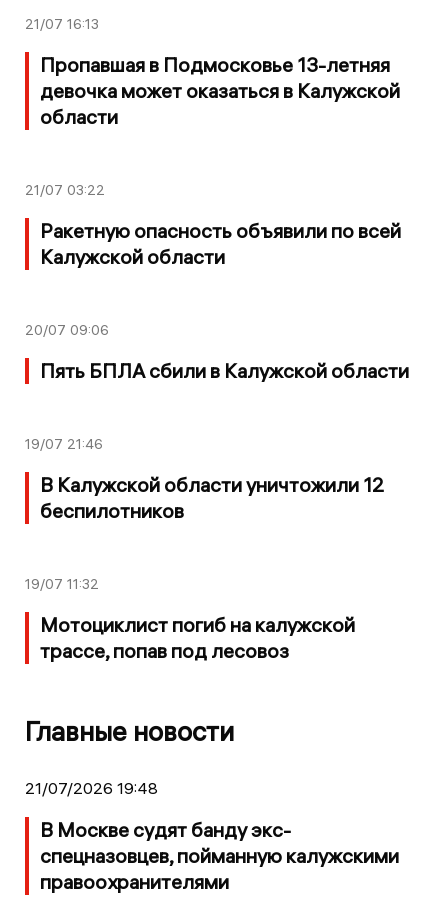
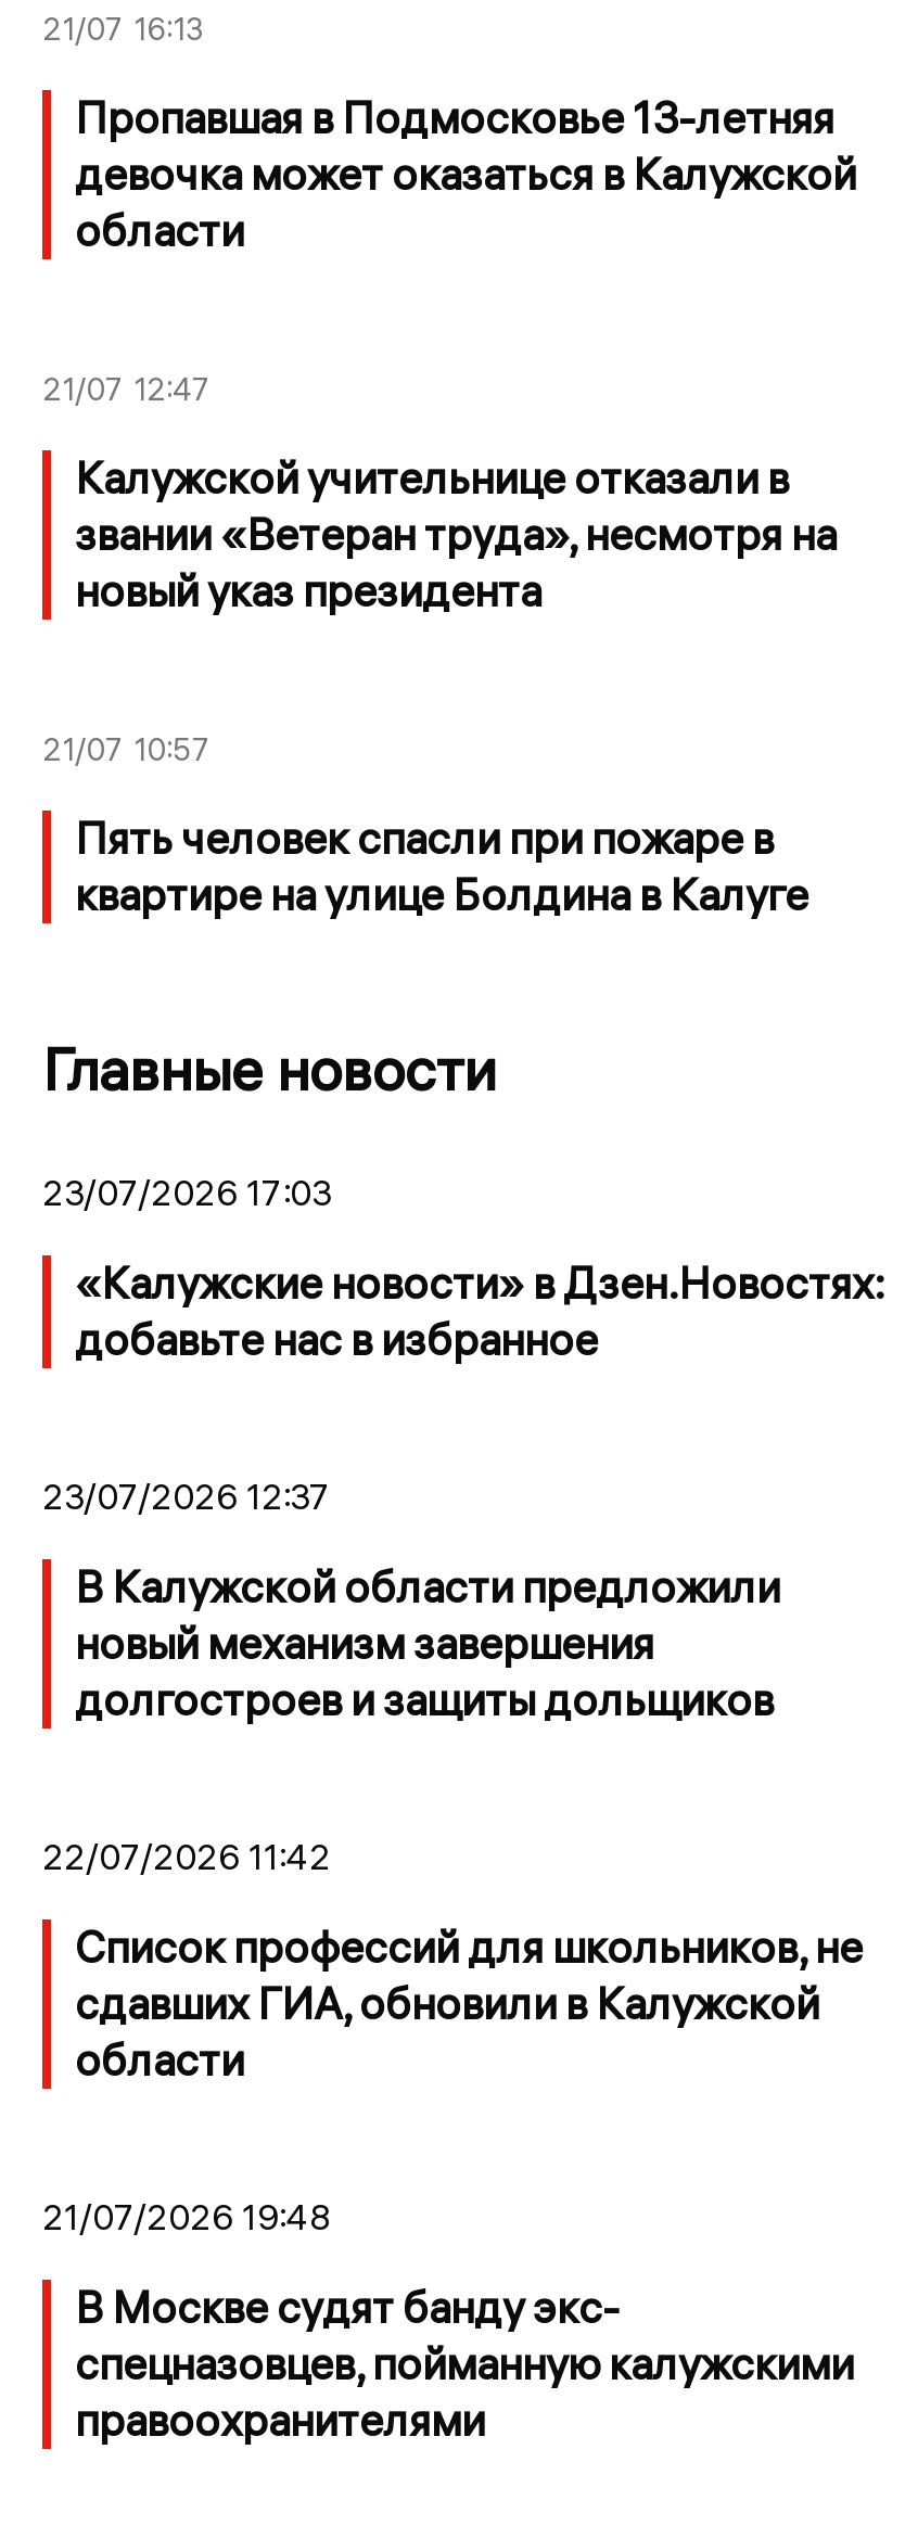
- 21/07 03:22
- Ракетную опасность объявили по всей
- Калужской области
- 20/07 09:06
- Пять БПЛА сбили в Калужской области
- 19/07 21:46
- В Калужской области уничтожили 12
- беспилотников
- 19/07 11:32
- Мотоциклист погиб на калужской
- трассе, попав под лесовоз
+ 21/07 12:47
+ Калужской учительнице отказали в
+ звании «Ветеран труда», несмотря на
+ новый указ президента
+ 21/07 10:57
+ Пять человек спасли при пожаре в
+ квартире на улице Болдина в Калуге

moved up: Главные новости

+ 23/07/2026 17:03
+ «Калужские новости» в Дзен.Новостях:
+ добавьте нас в избранное
+ 23/07/2026 12:37
+ В Калужской области предложили
+ новый механизм завершения
+ долгостроев и защиты дольщиков
+ 22/07/2026 11:42
+ Список профессий для школьников, не
+ сдавших ГИА, обновили в Калужской
+ области
